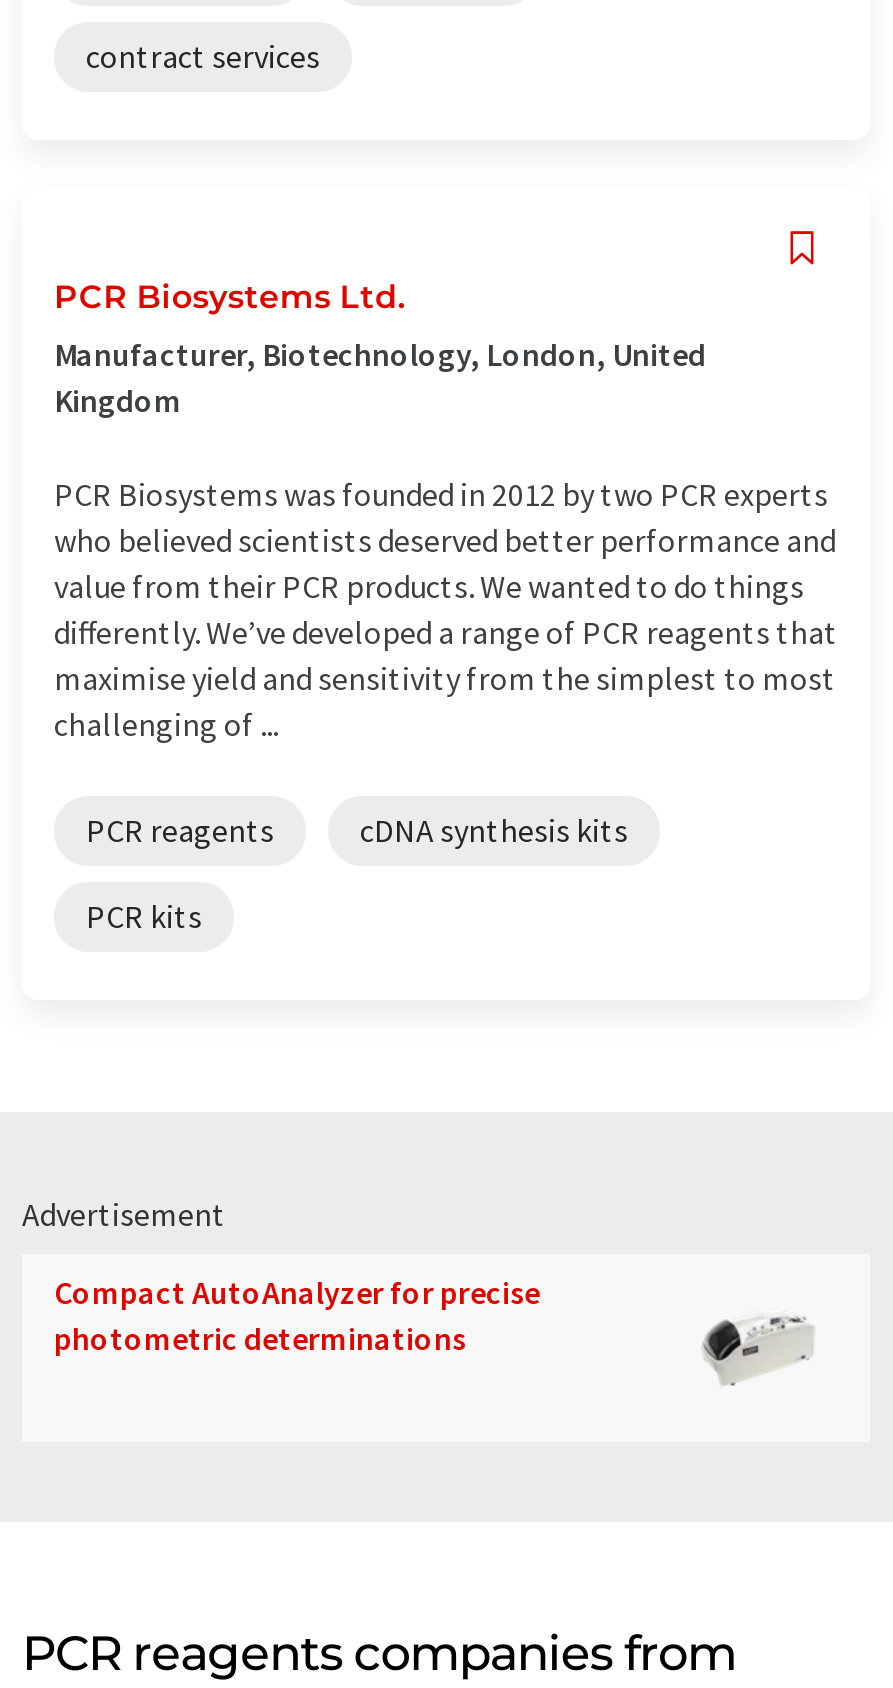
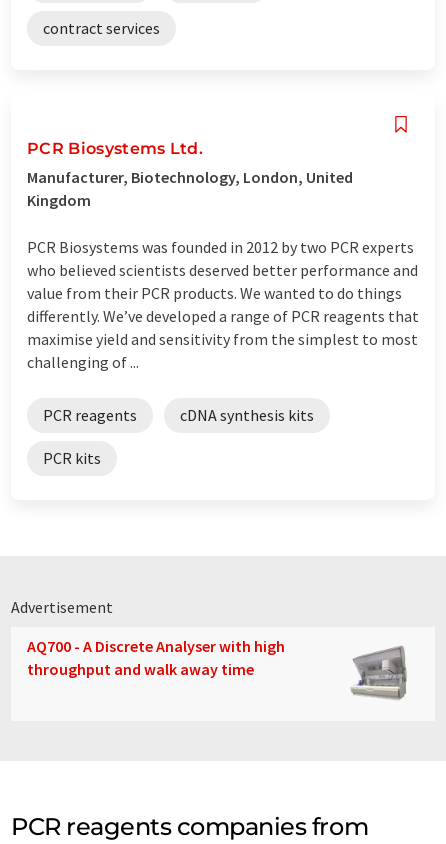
- Compact AutoAnalyzer for precise
- photometric determinations
+ AQ700 - A Discrete Analyser with high
+ throughput and walk away time

- [image]
+ [image]
